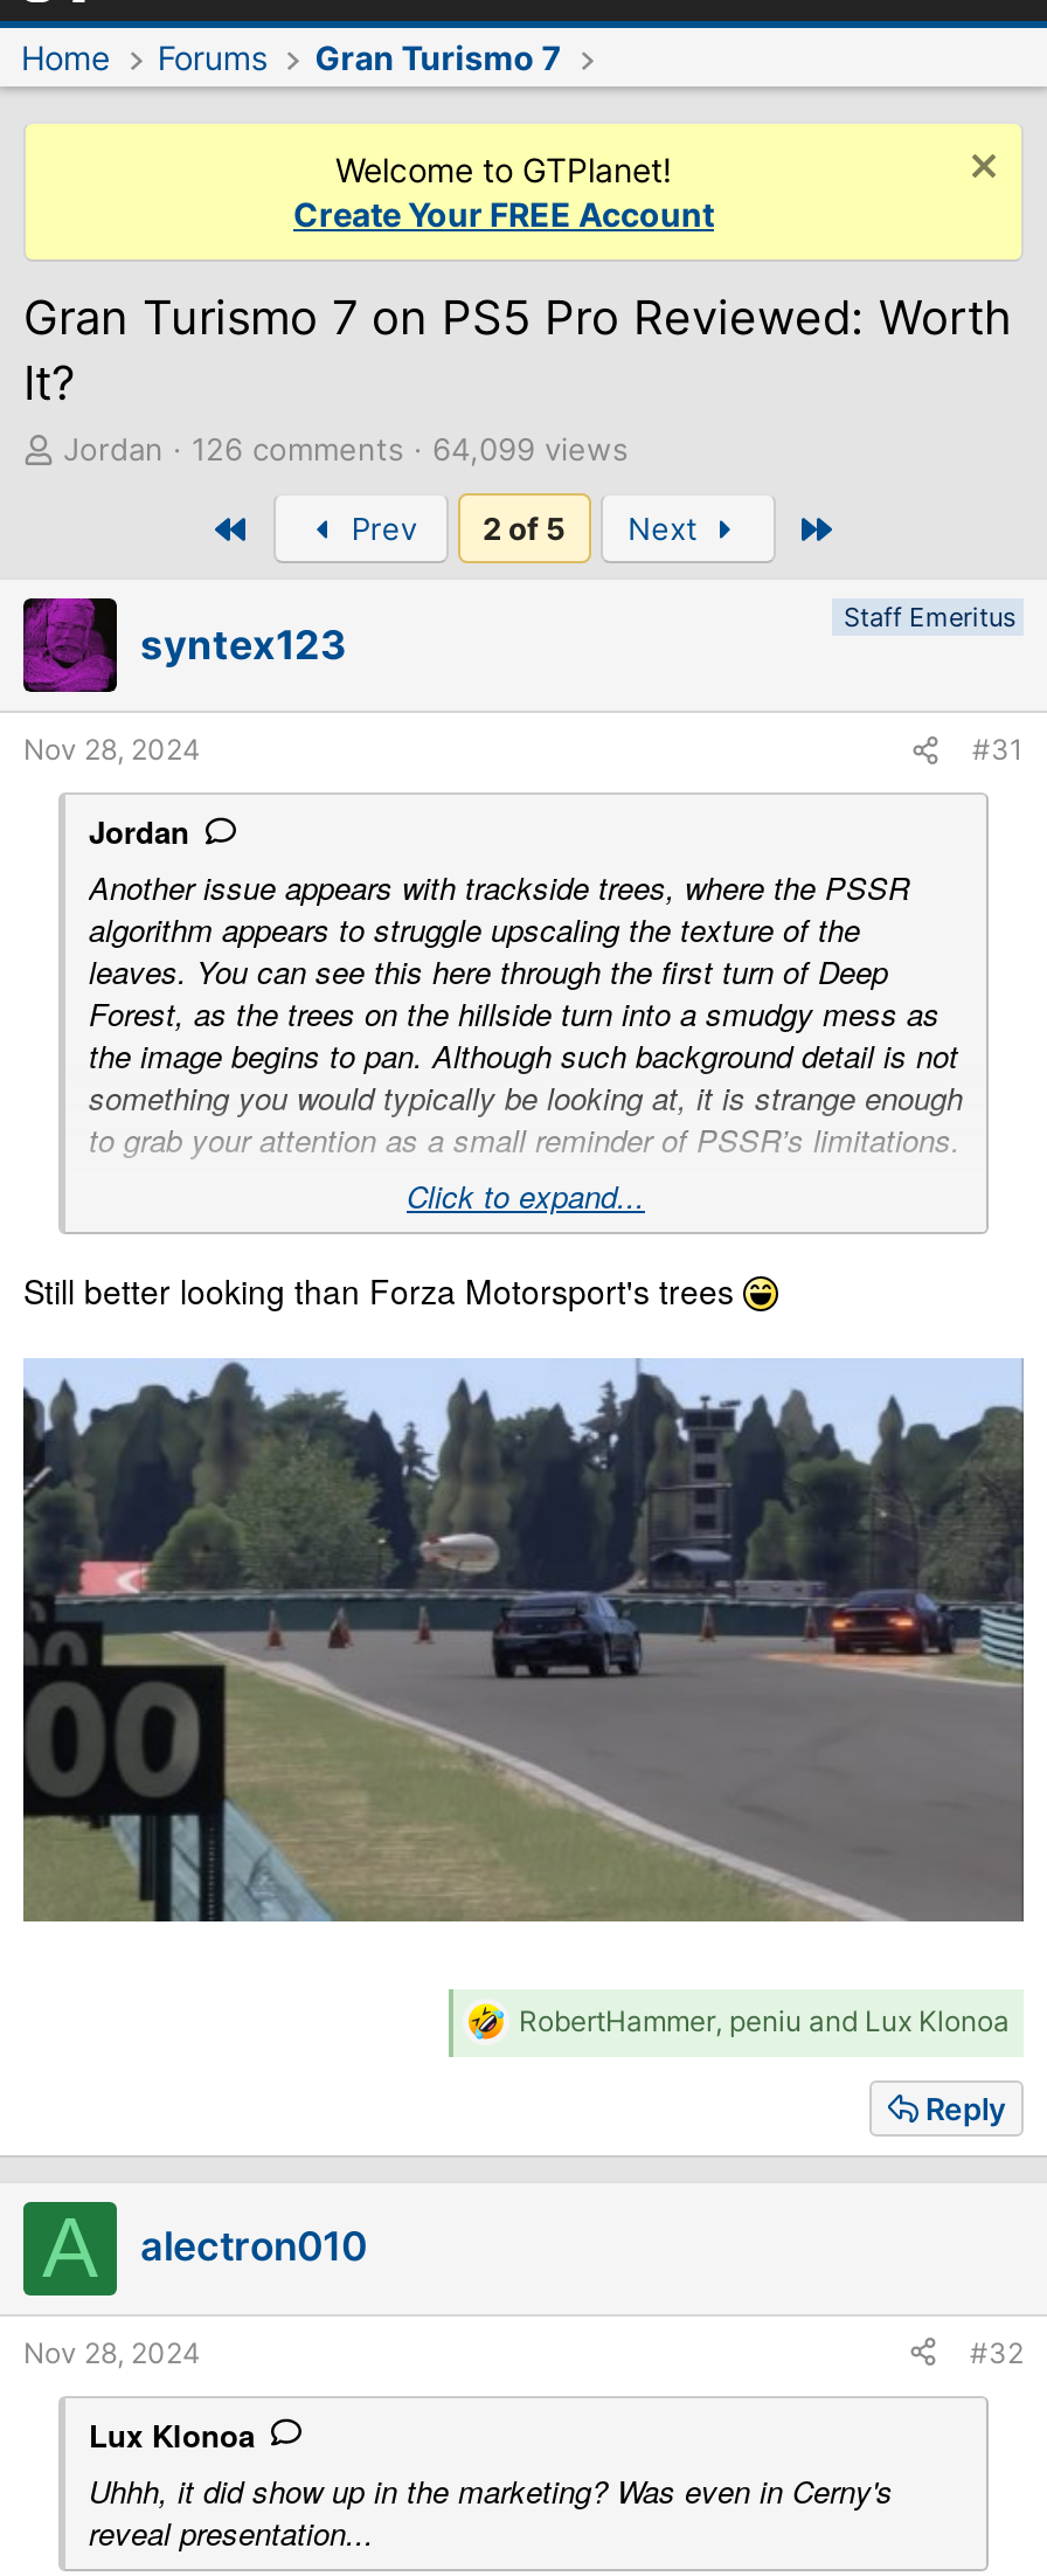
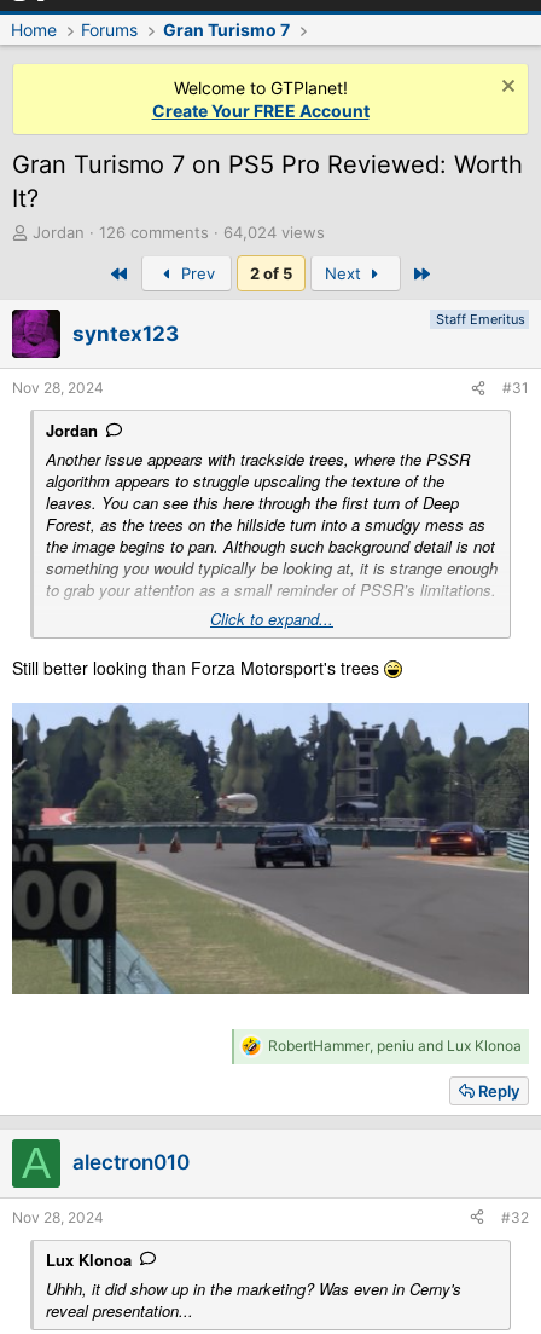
- 126 comments 64,099 views
+ 126 comments 64,024 views
